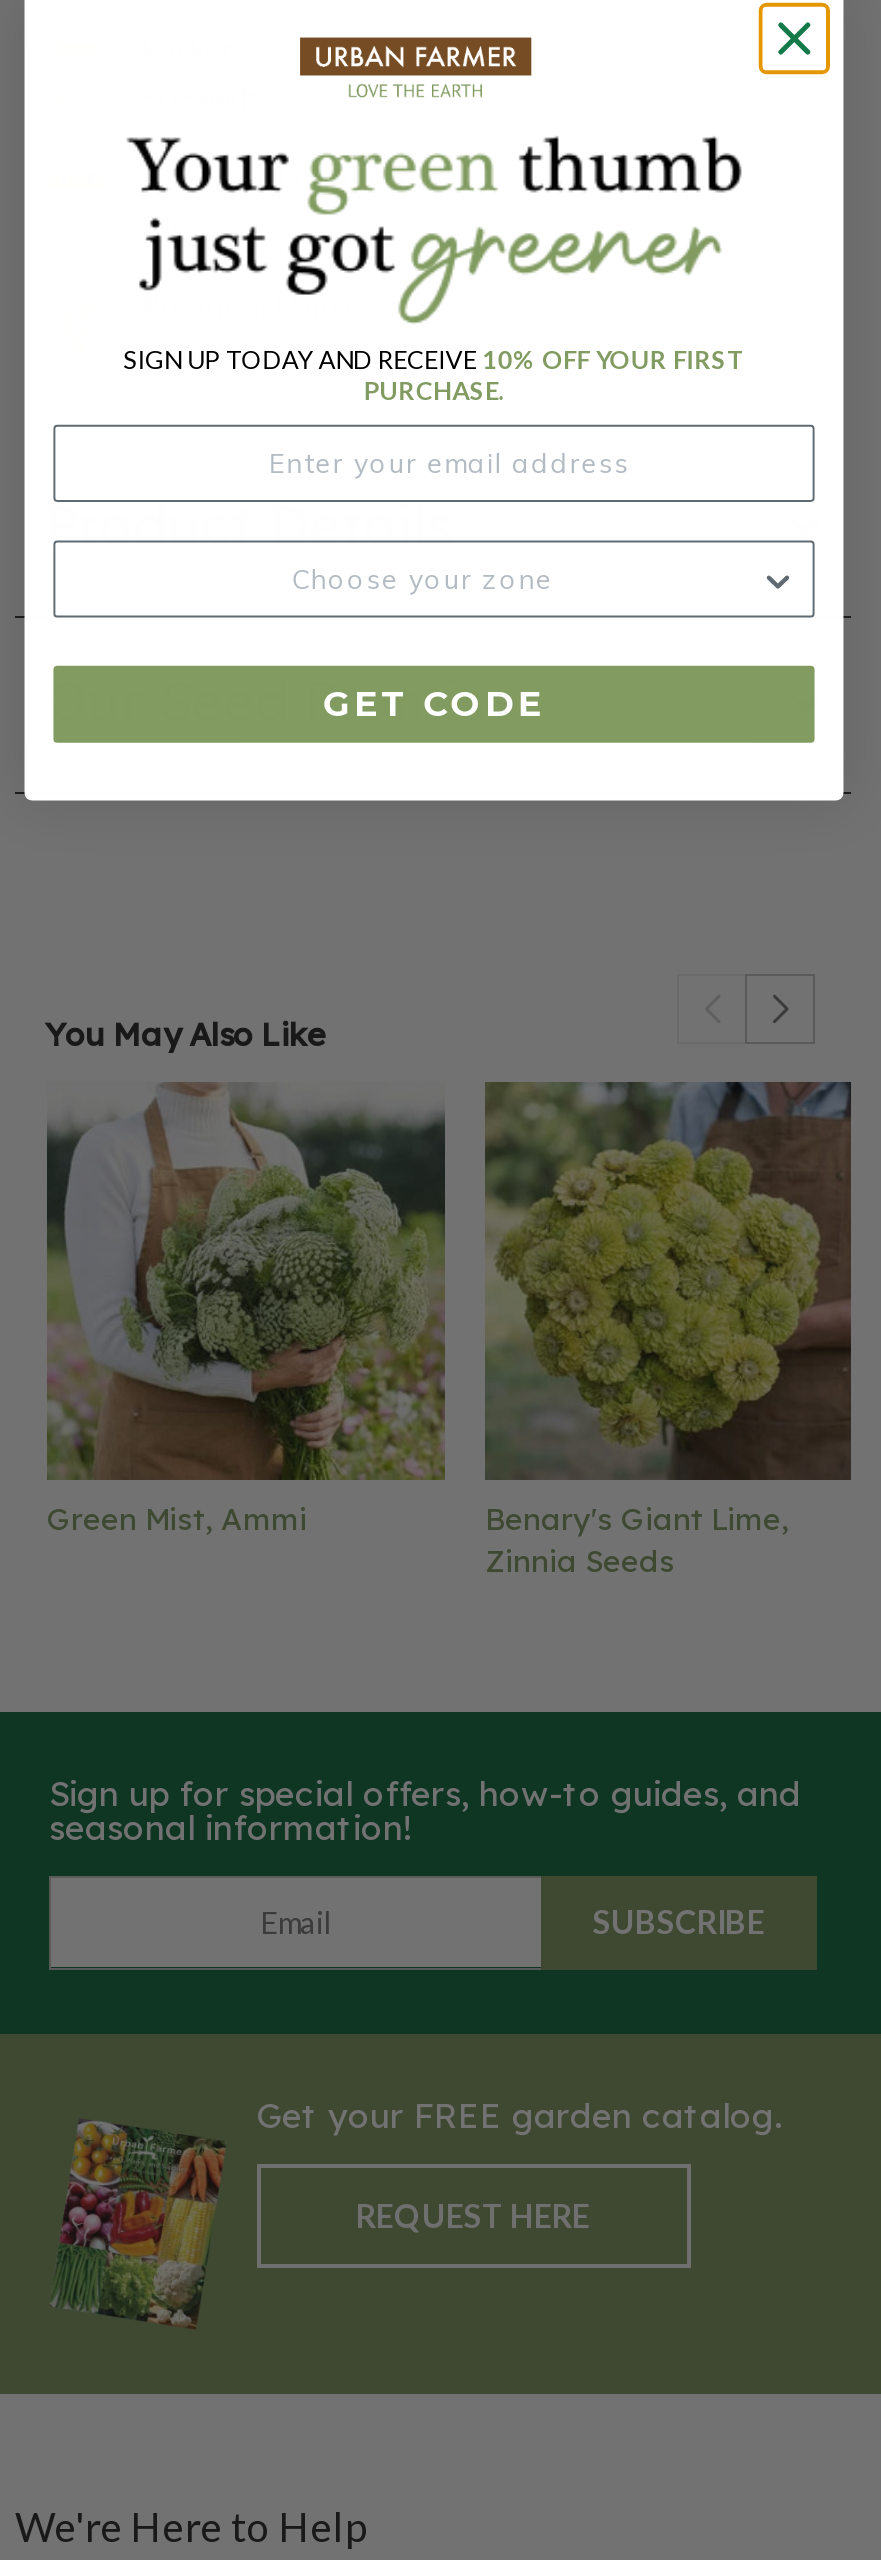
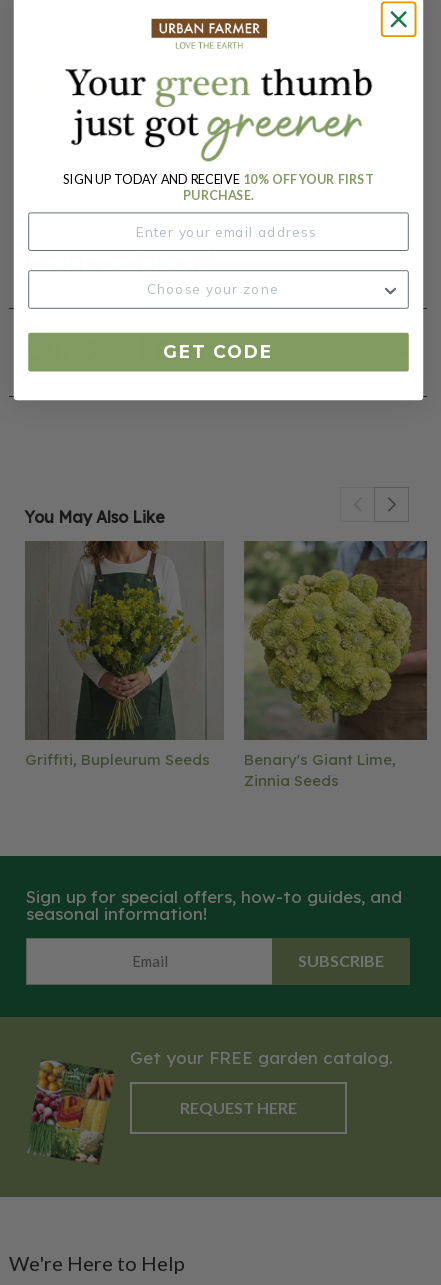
- [image]
- Green Mist, Ammi
+ [image]
+ Griffiti, Bupleurum Seeds
